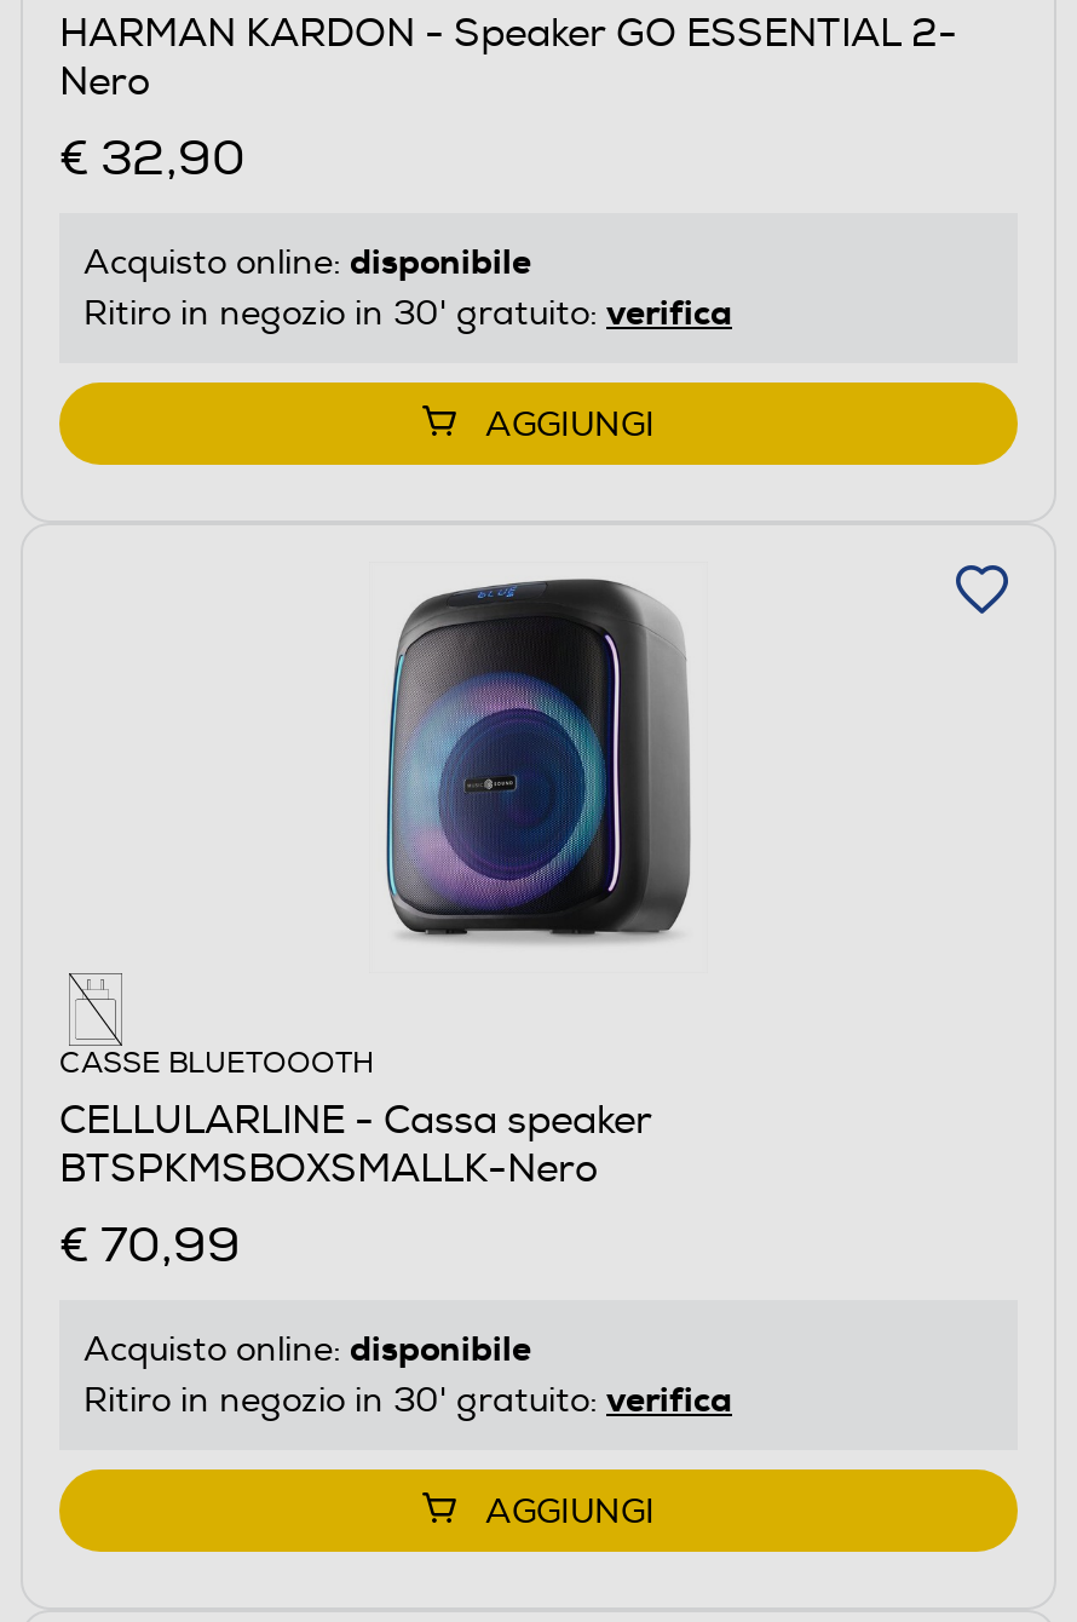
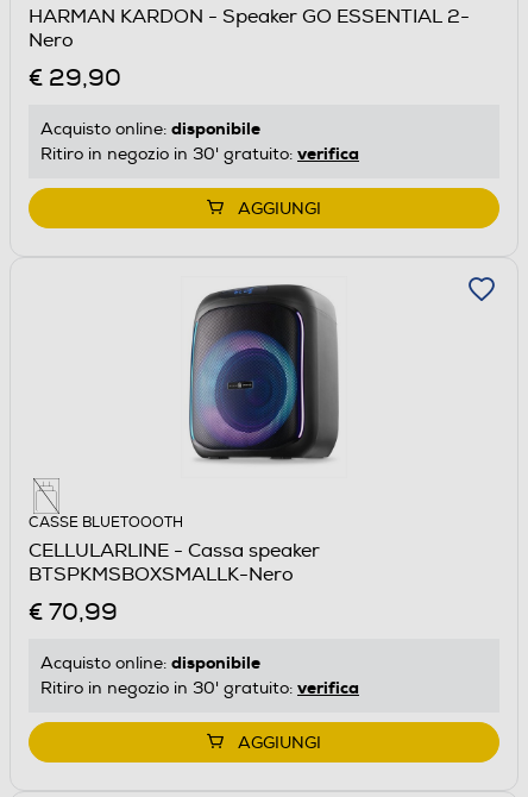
- € 32,90
+ € 29,90
